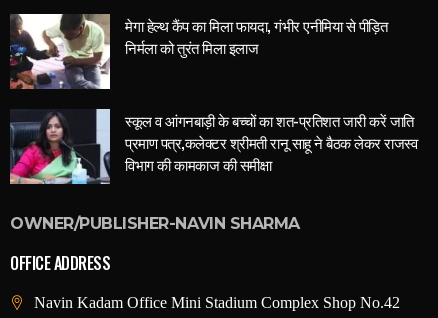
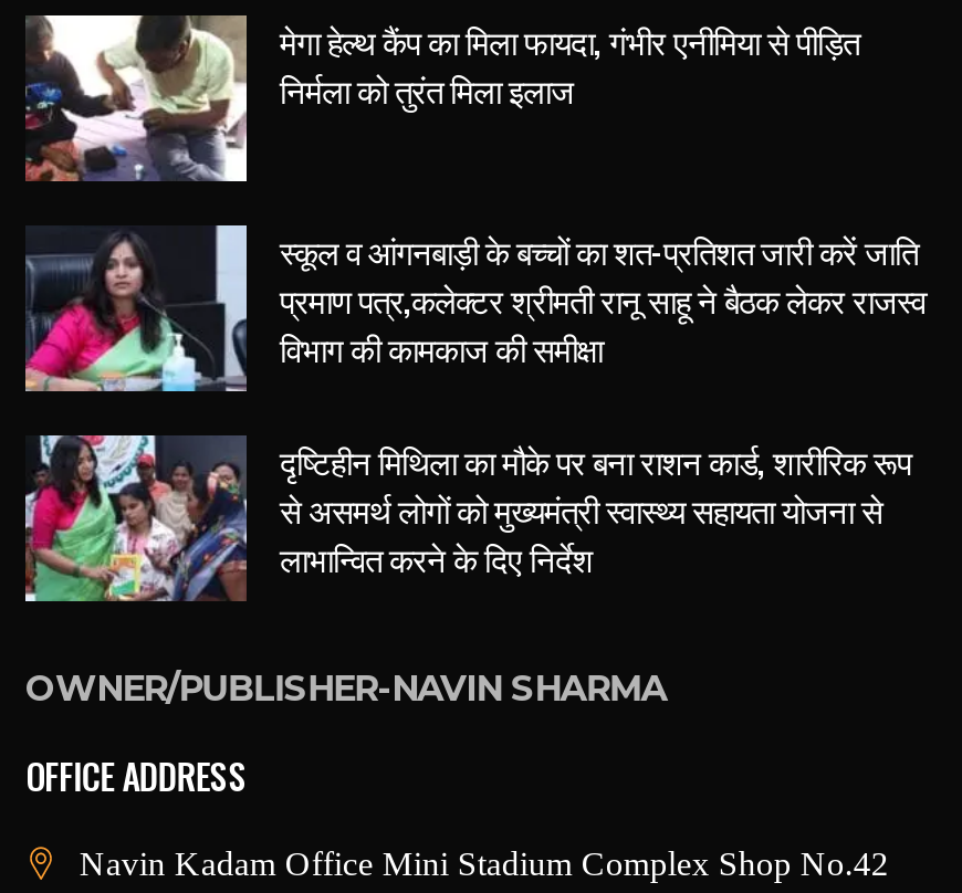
+ [image]
+ दृष्टिहीन मिथिला का मौके पर बना राशन कार्ड, शारीरिक रूप
+ से असमर्थ लोगों को मुख्यमंत्री स्वास्थ्य सहायता योजना से
+ लाभान्वित करने के दिए निर्देश
